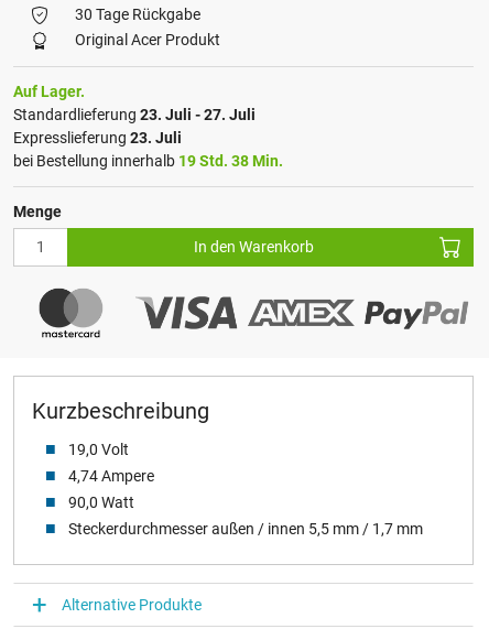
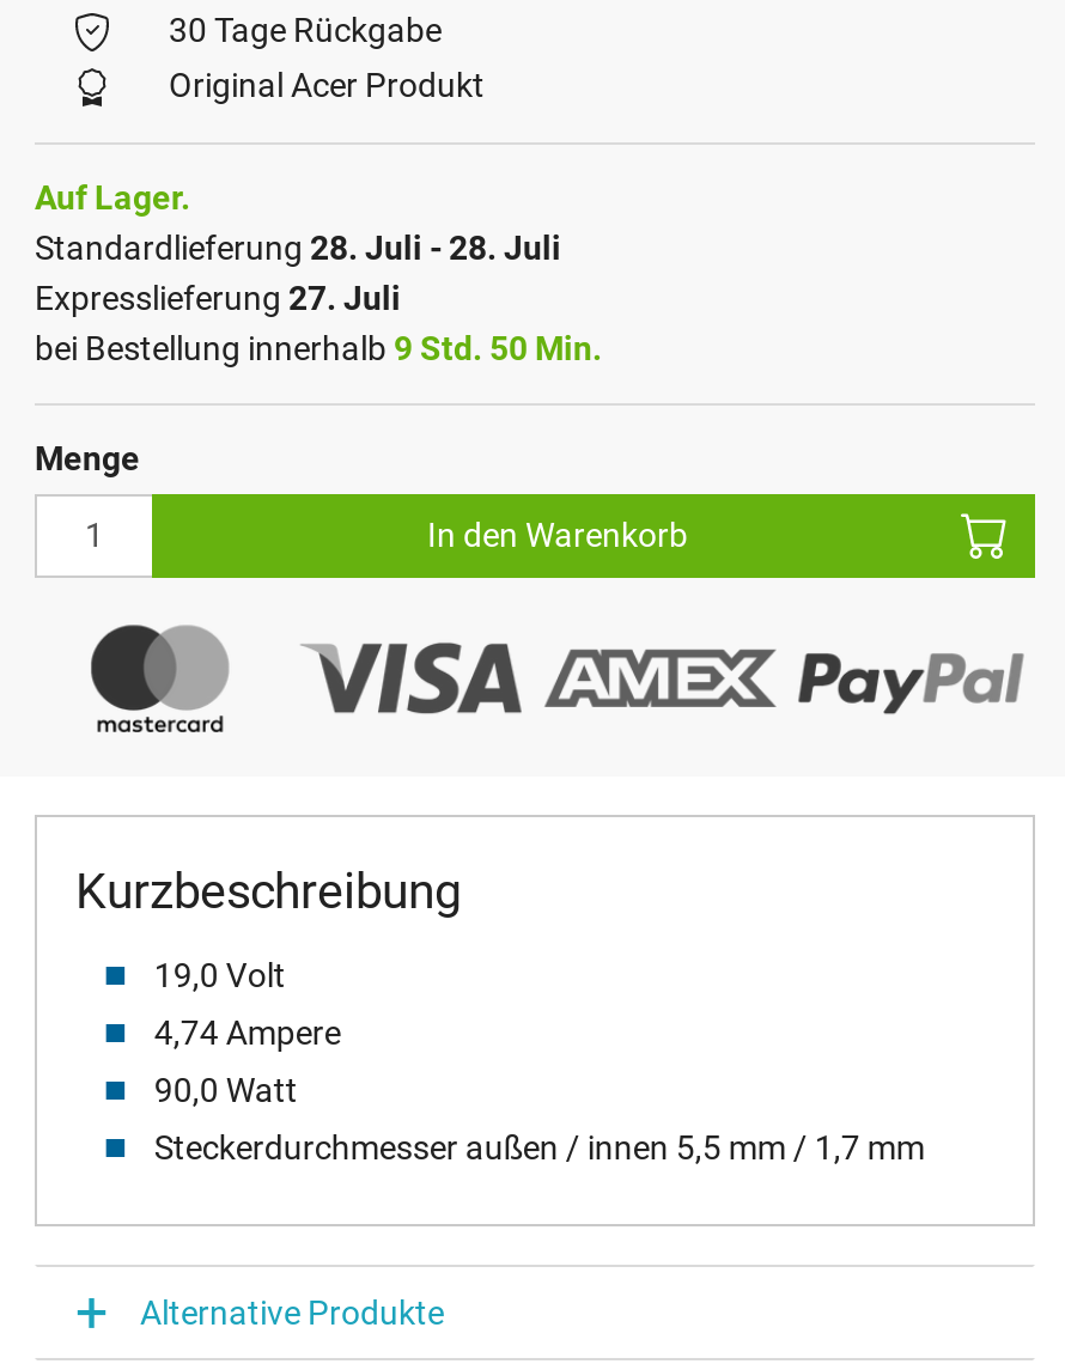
- Standardlieferung 23. Juli - 27. Juli
+ Standardlieferung 28. Juli - 28. Juli

- Expresslieferung 23. Juli
+ Expresslieferung 27. Juli

- bei Bestellung innerhalb 19 Std. 38 Min.
+ bei Bestellung innerhalb 9 Std. 50 Min.
